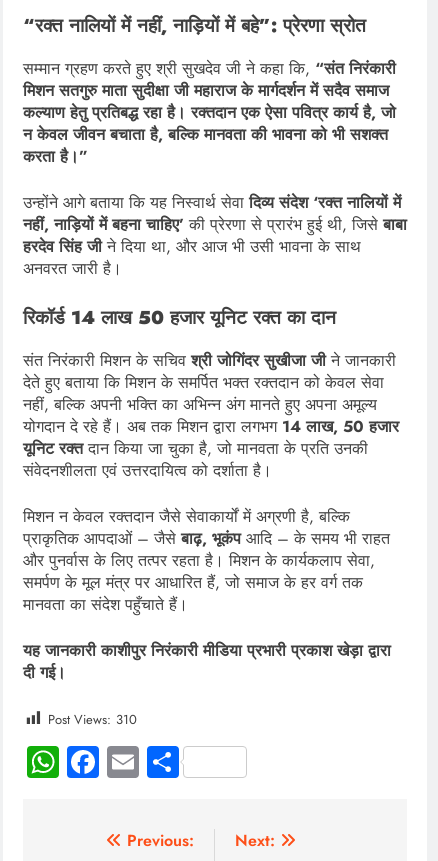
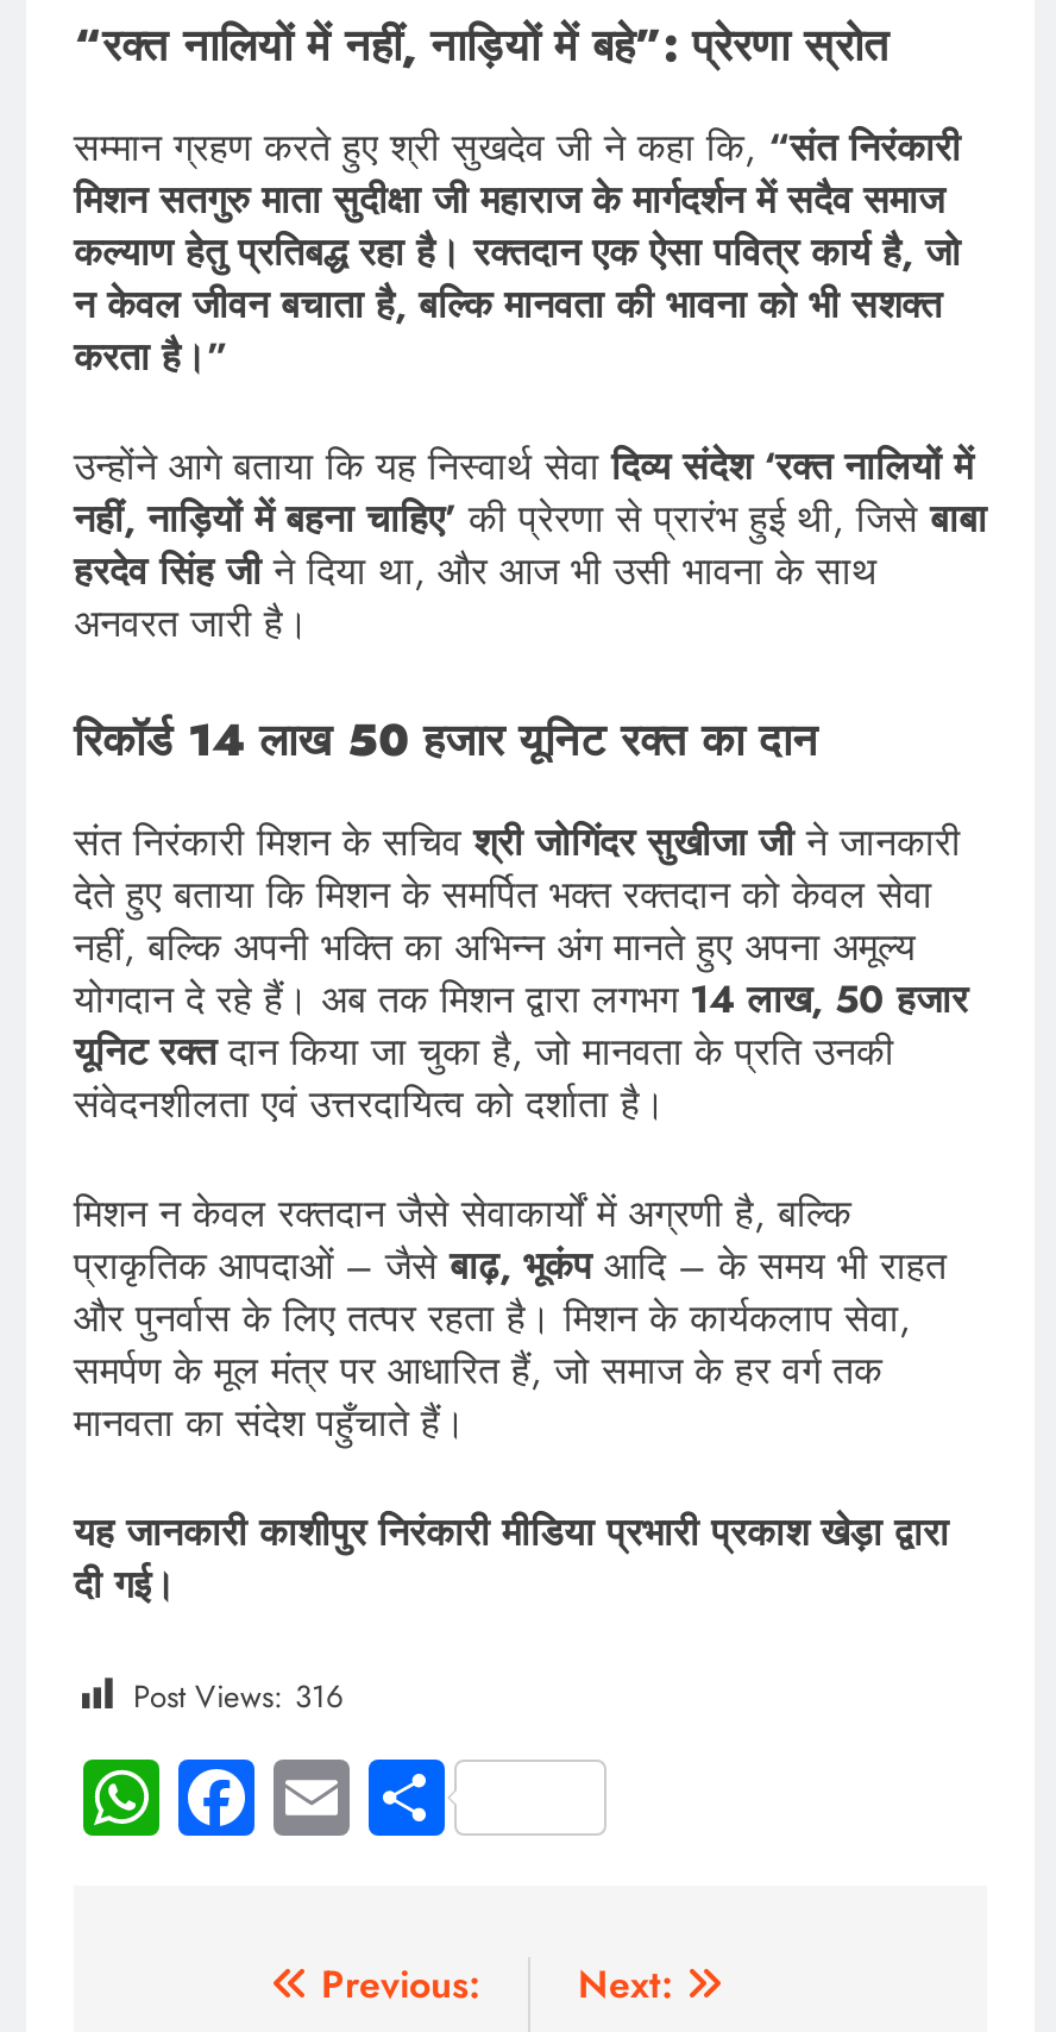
- Post Views: 310
+ Post Views: 316
